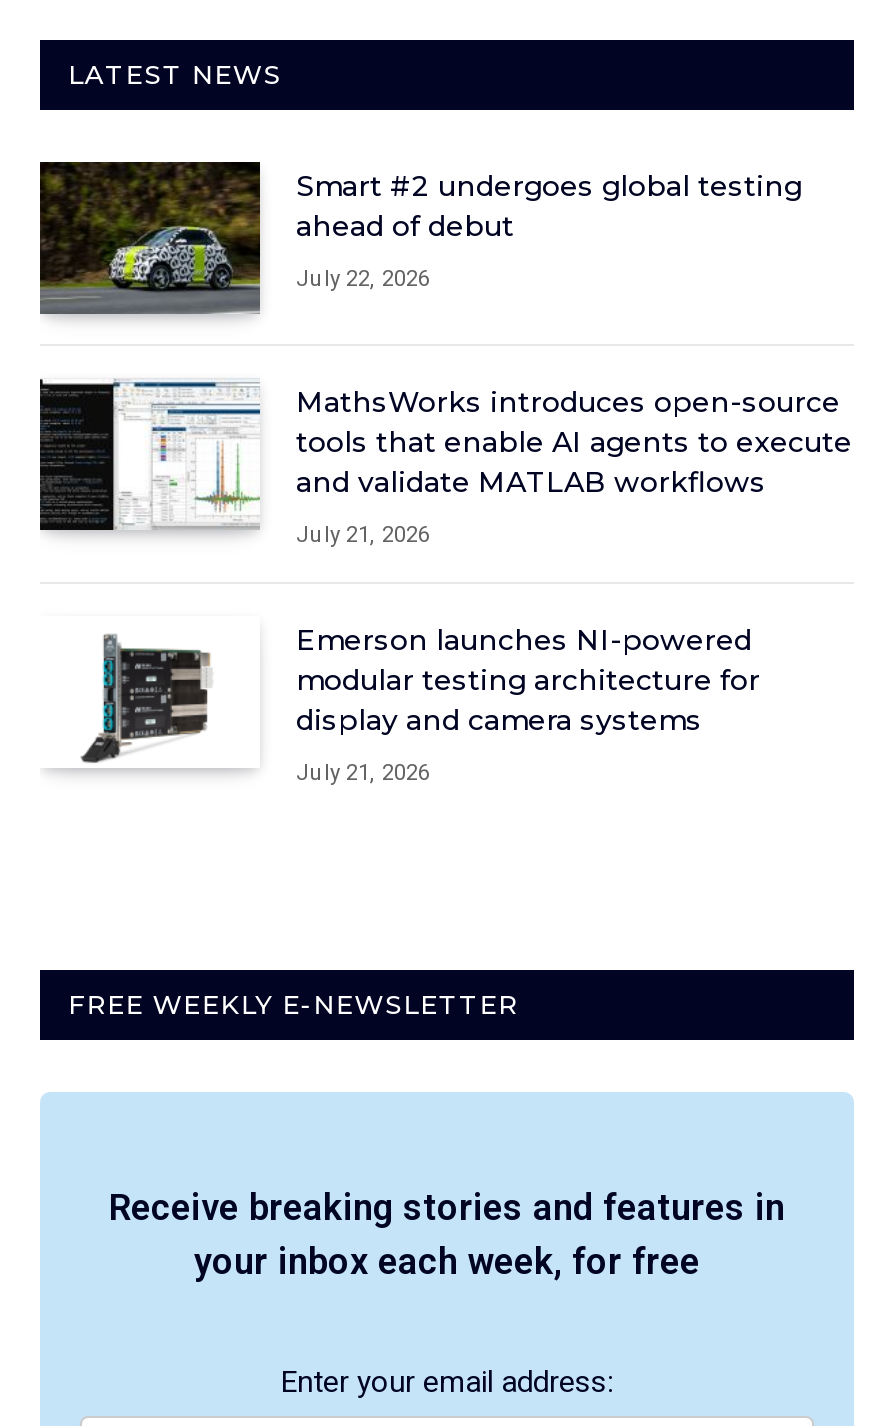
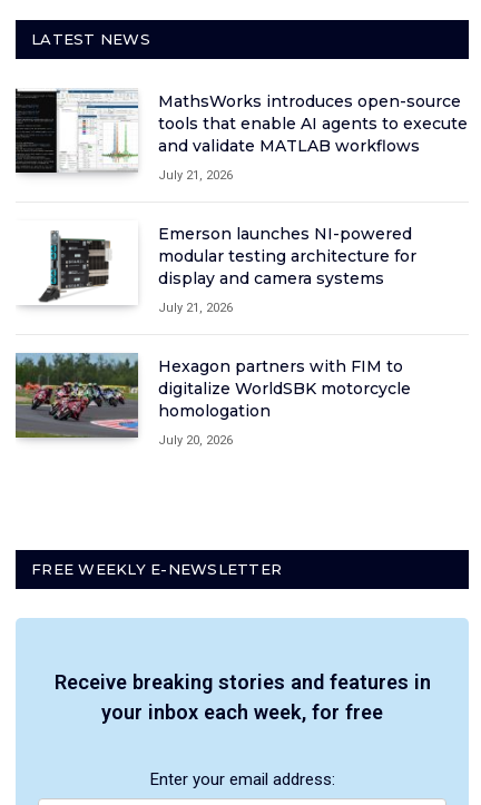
- [image]
- Smart #2 undergoes global testing
- ahead of debut
- July 22, 2026

moved up: [image] | MathsWorks introduces open-source | tools that enable AI agents to execute | ... | display and camera systems | July 21, 2026

+ [image]
+ Hexagon partners with FIM to
+ digitalize WorldSBK motorcycle
+ homologation
+ July 20, 2026
